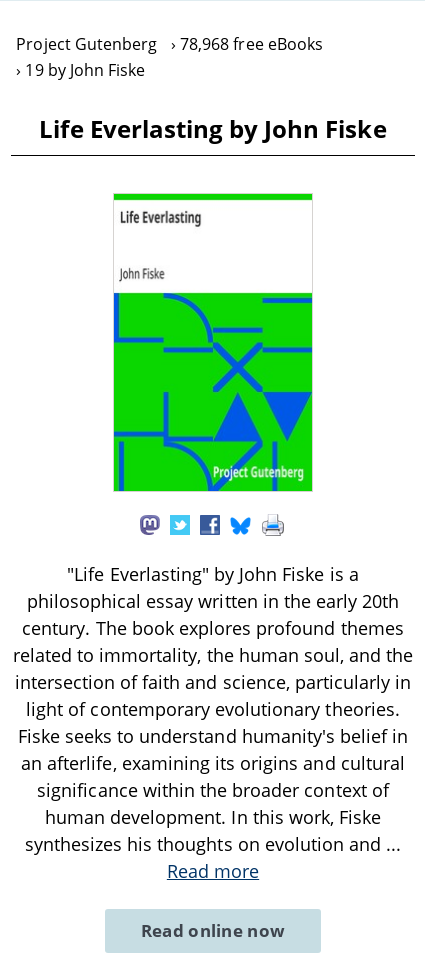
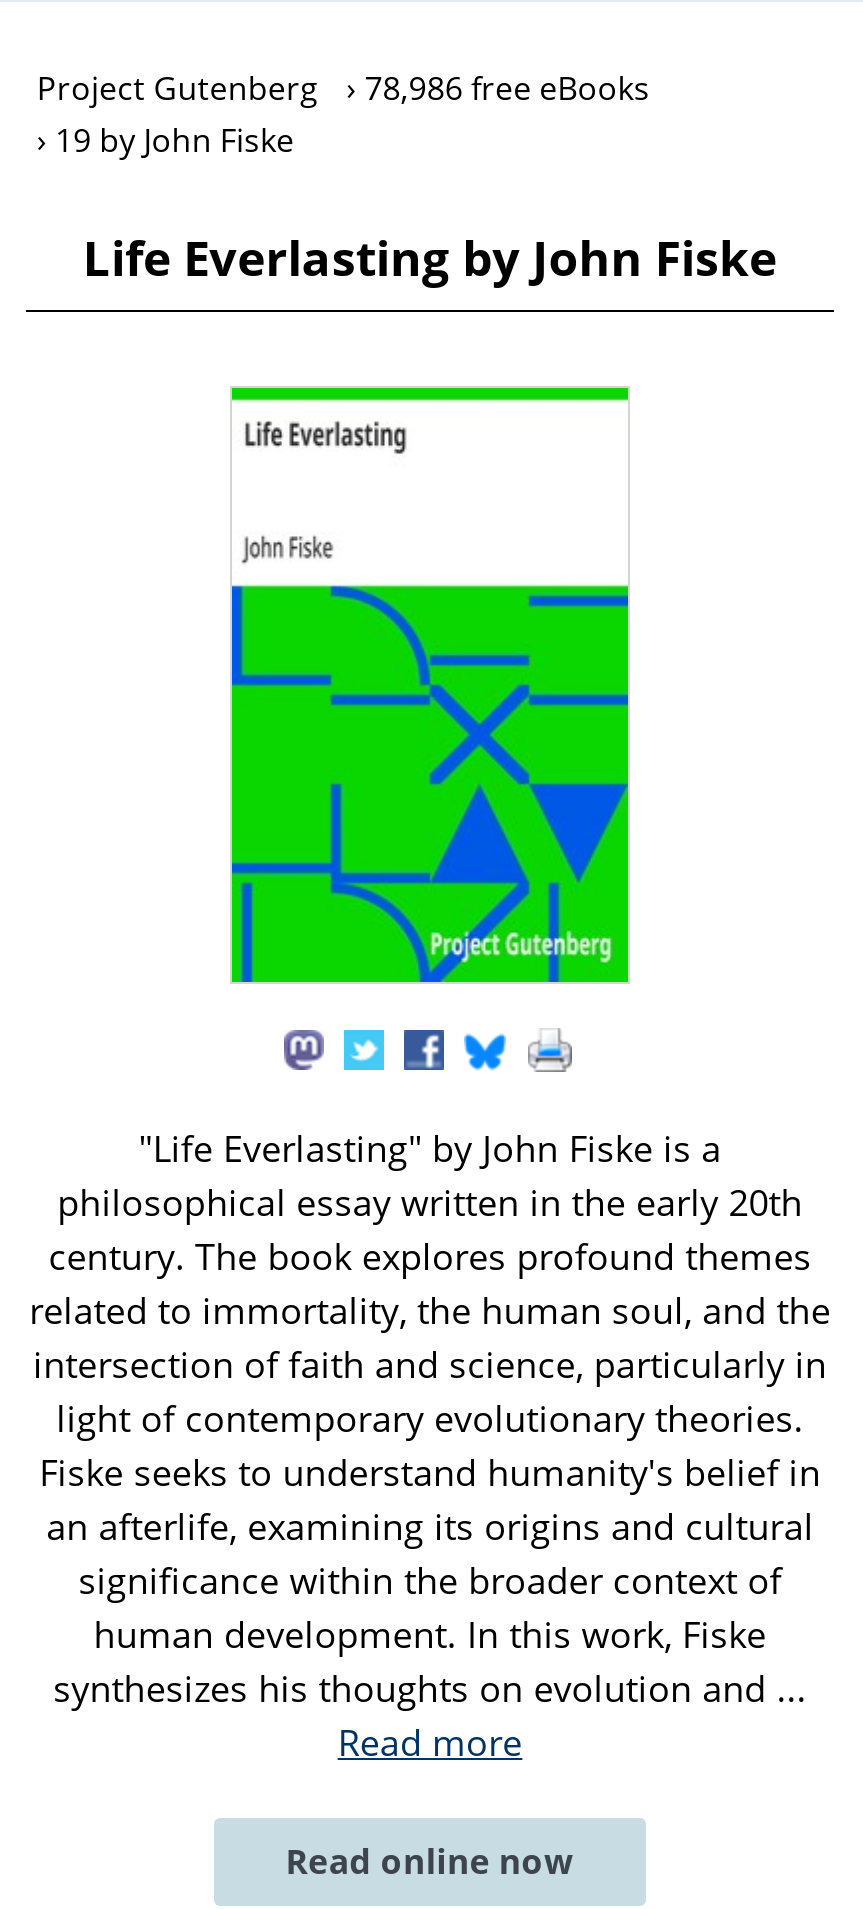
- Project Gutenberg 78,968 free eBooks
+ Project Gutenberg 78,986 free eBooks
